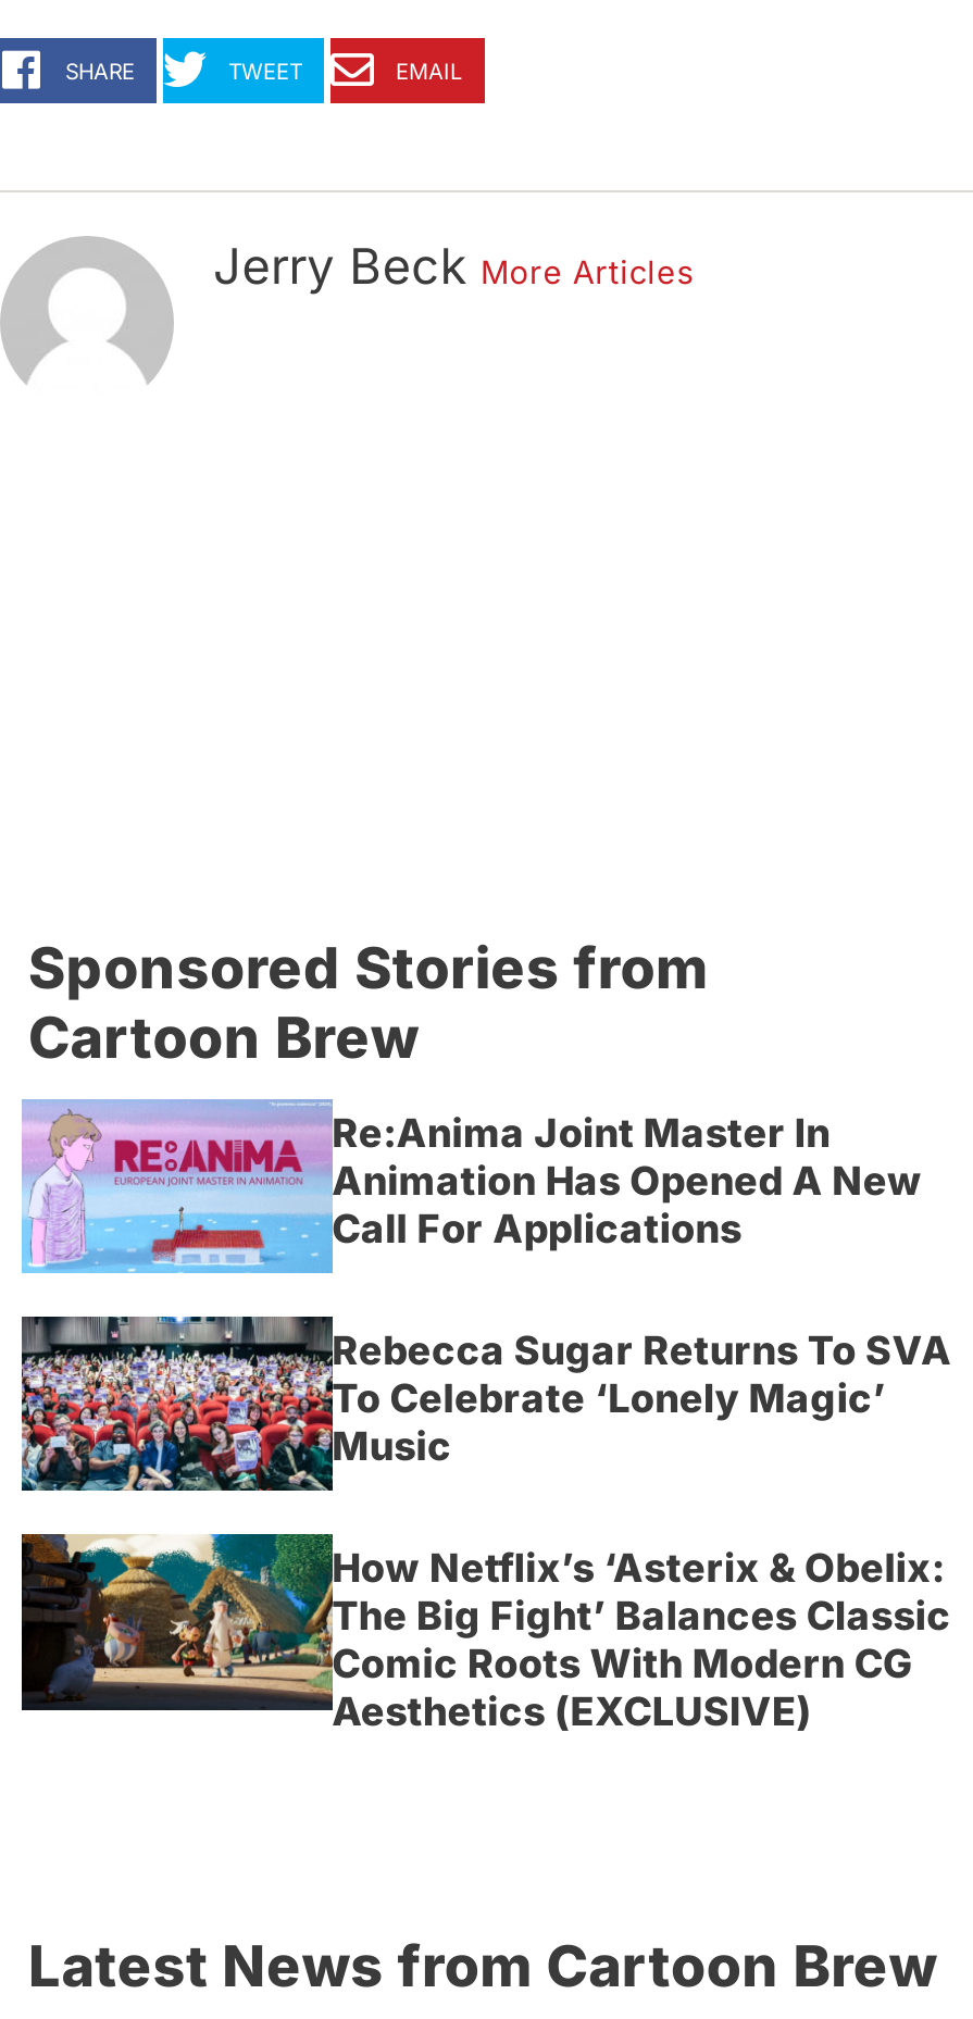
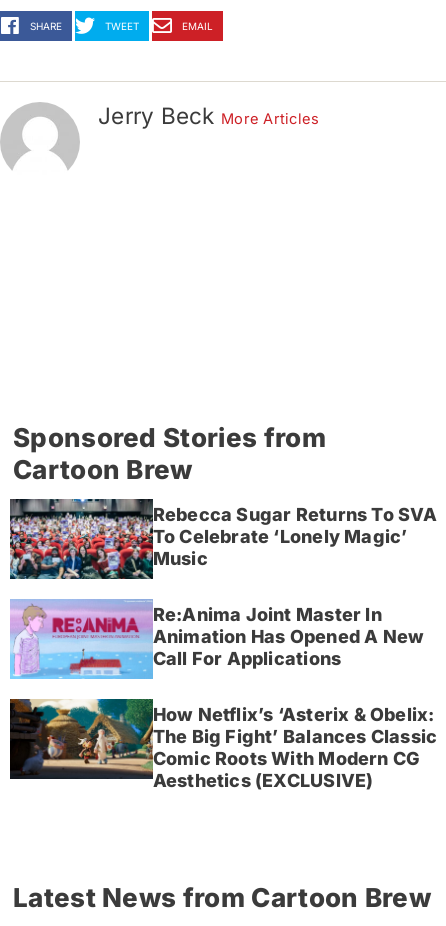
moved down: [image] | Re:Anima Joint Master In | Animation Has Opened A New | Call For Applications

moved up: [image] | Rebecca Sugar Returns To SVA | To Celebrate ‘Lonely Magic’ | Music
